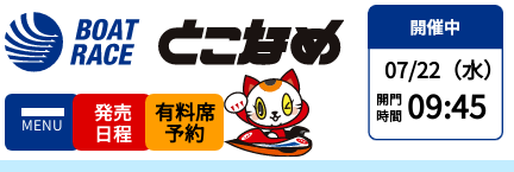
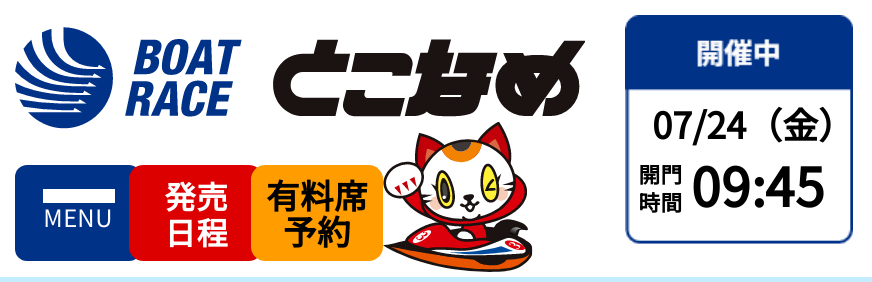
- 07/22（水）
+ 07/24（金）
